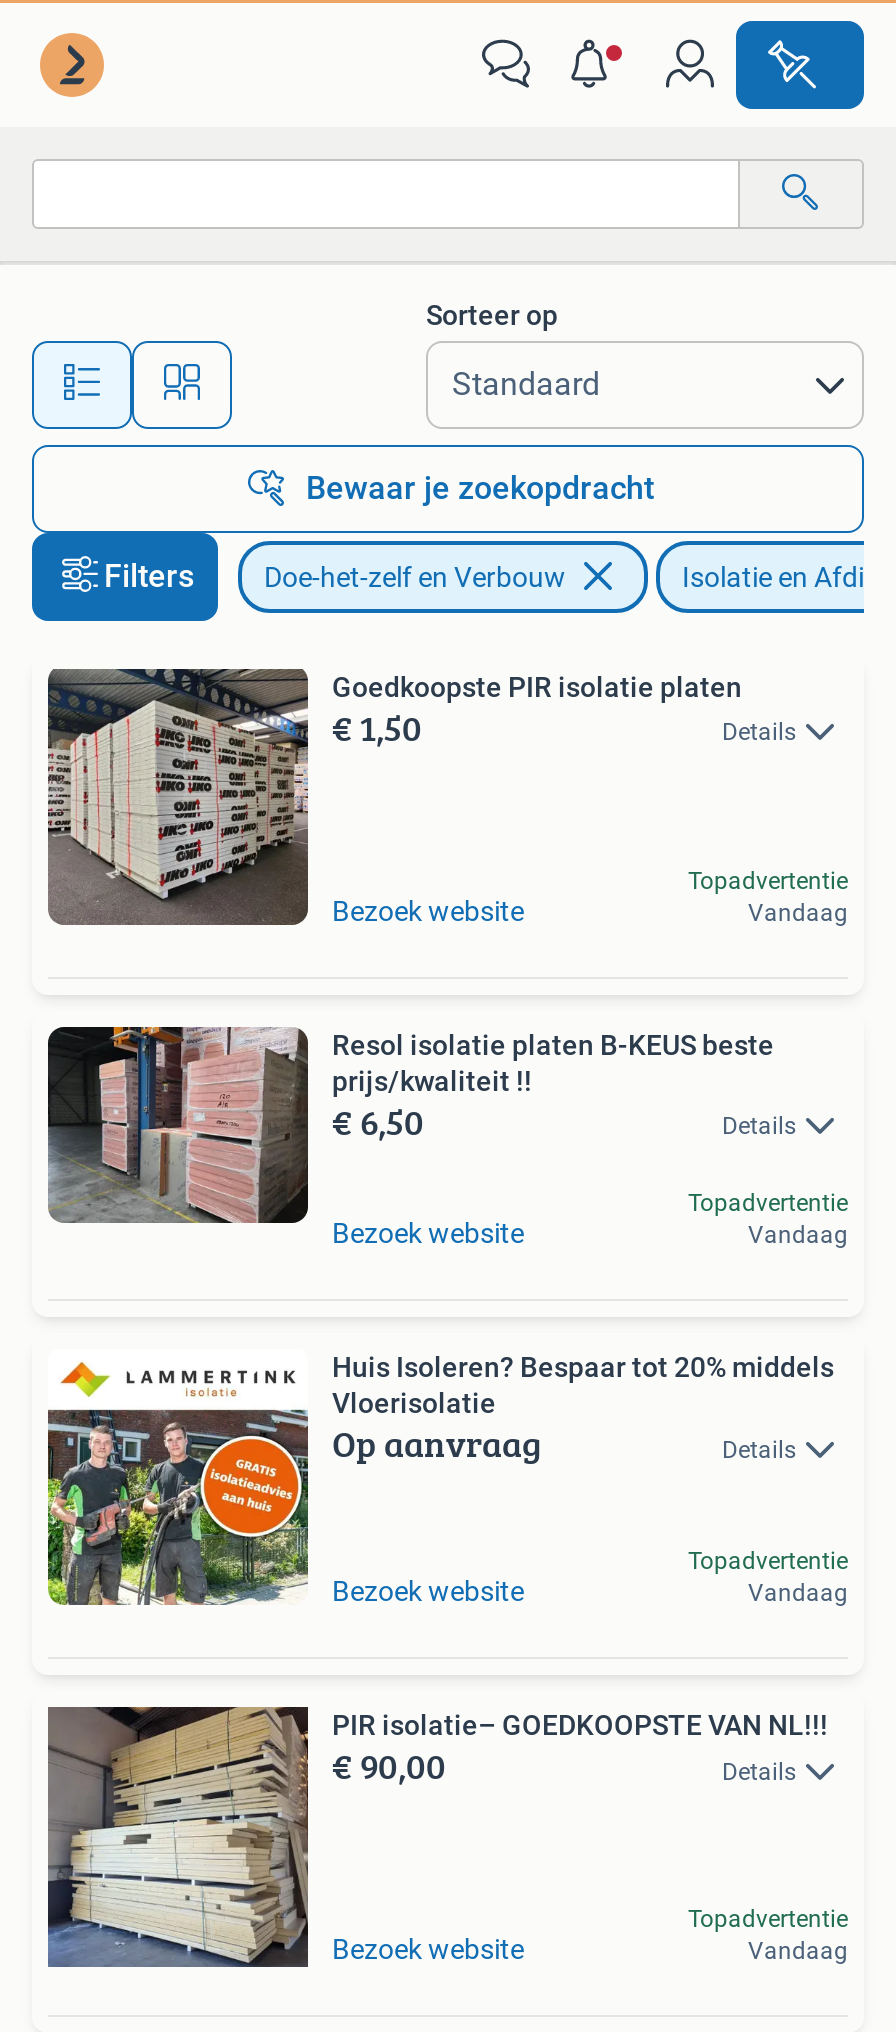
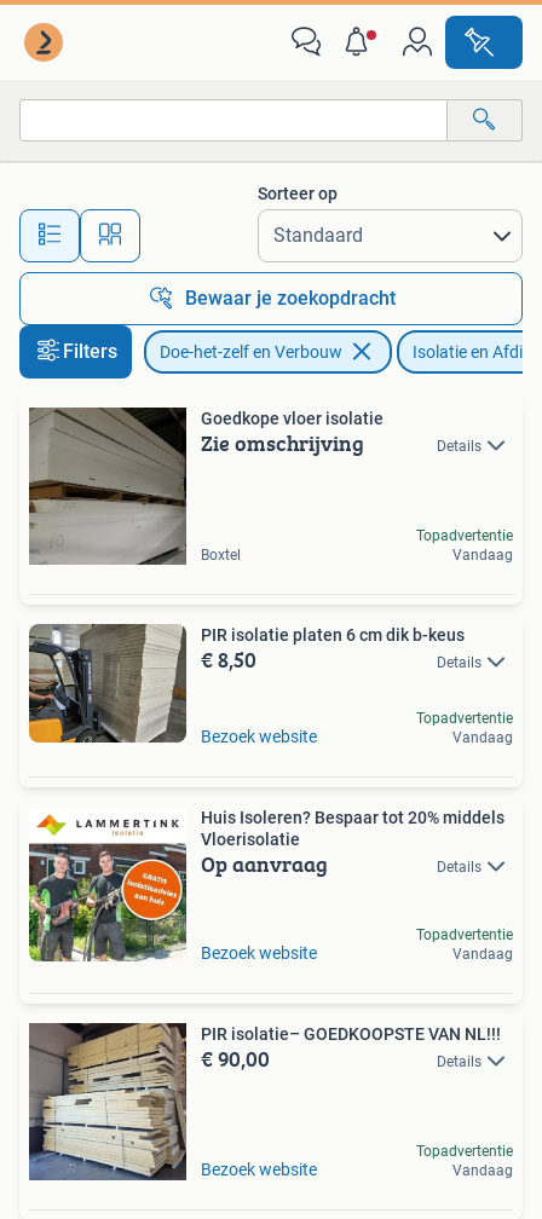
- [image]
- Goedkoopste PIR isolatie platen
- € 1,50
+ [image]
+ Goedkope vloer isolatie
+ Zie omschrijving

- Bezoek website
+ Boxtel

- [image]
- Resol isolatie platen B-KEUS beste
- prijs/kwaliteit !!
- € 6,50
+ [image]
+ PIR isolatie platen 6 cm dik b-keus
+ € 8,50
